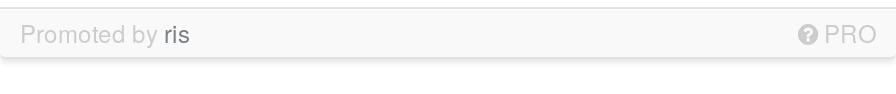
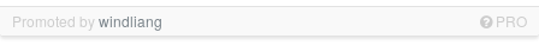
- Promoted by ris
+ Promoted by windliang
